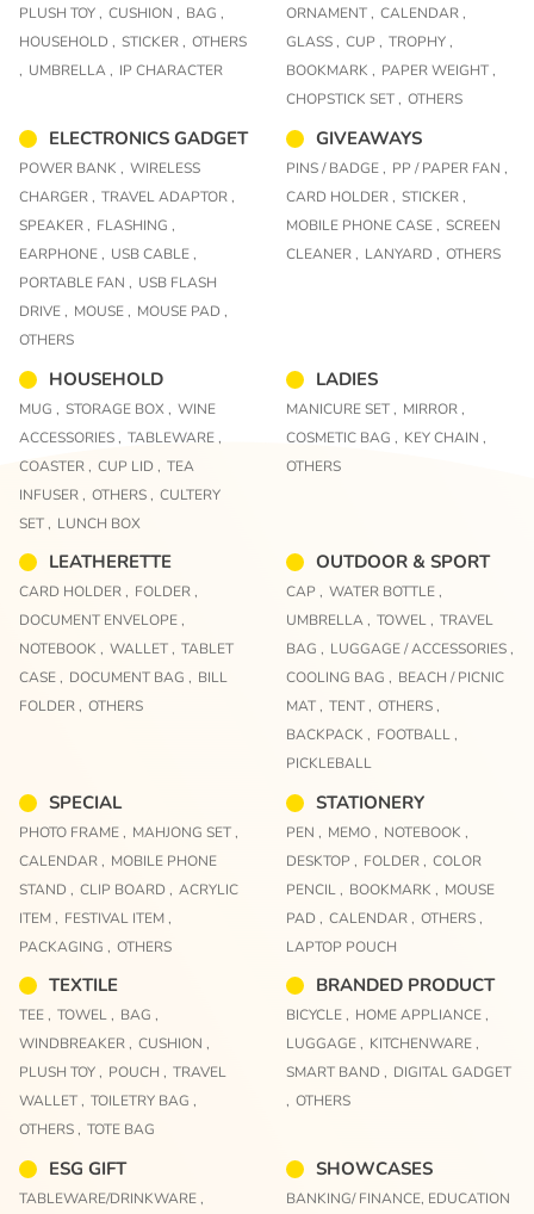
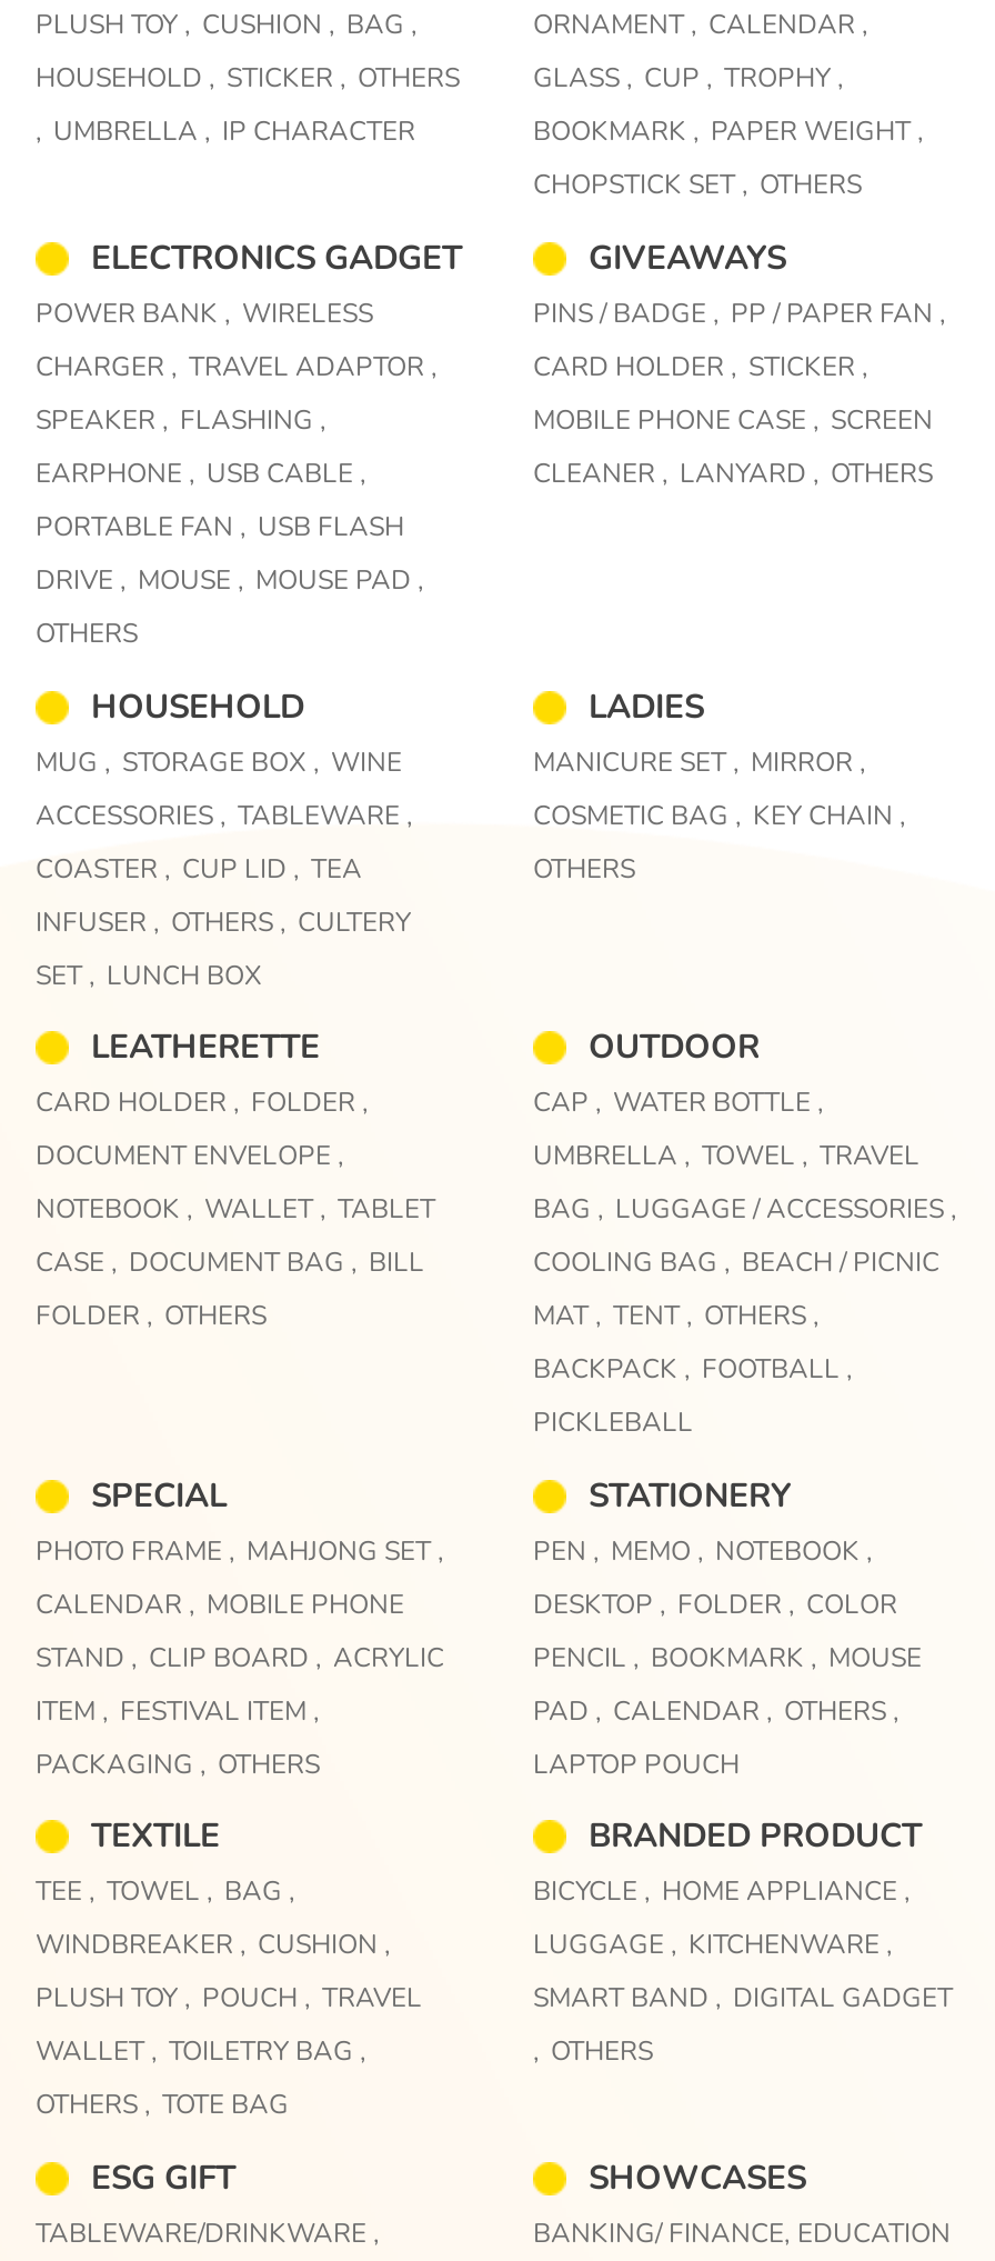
- OUTDOOR & SPORT
+ OUTDOOR
